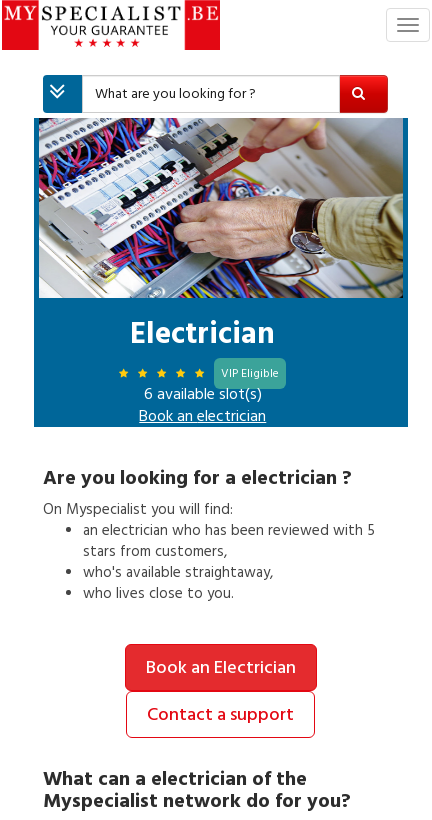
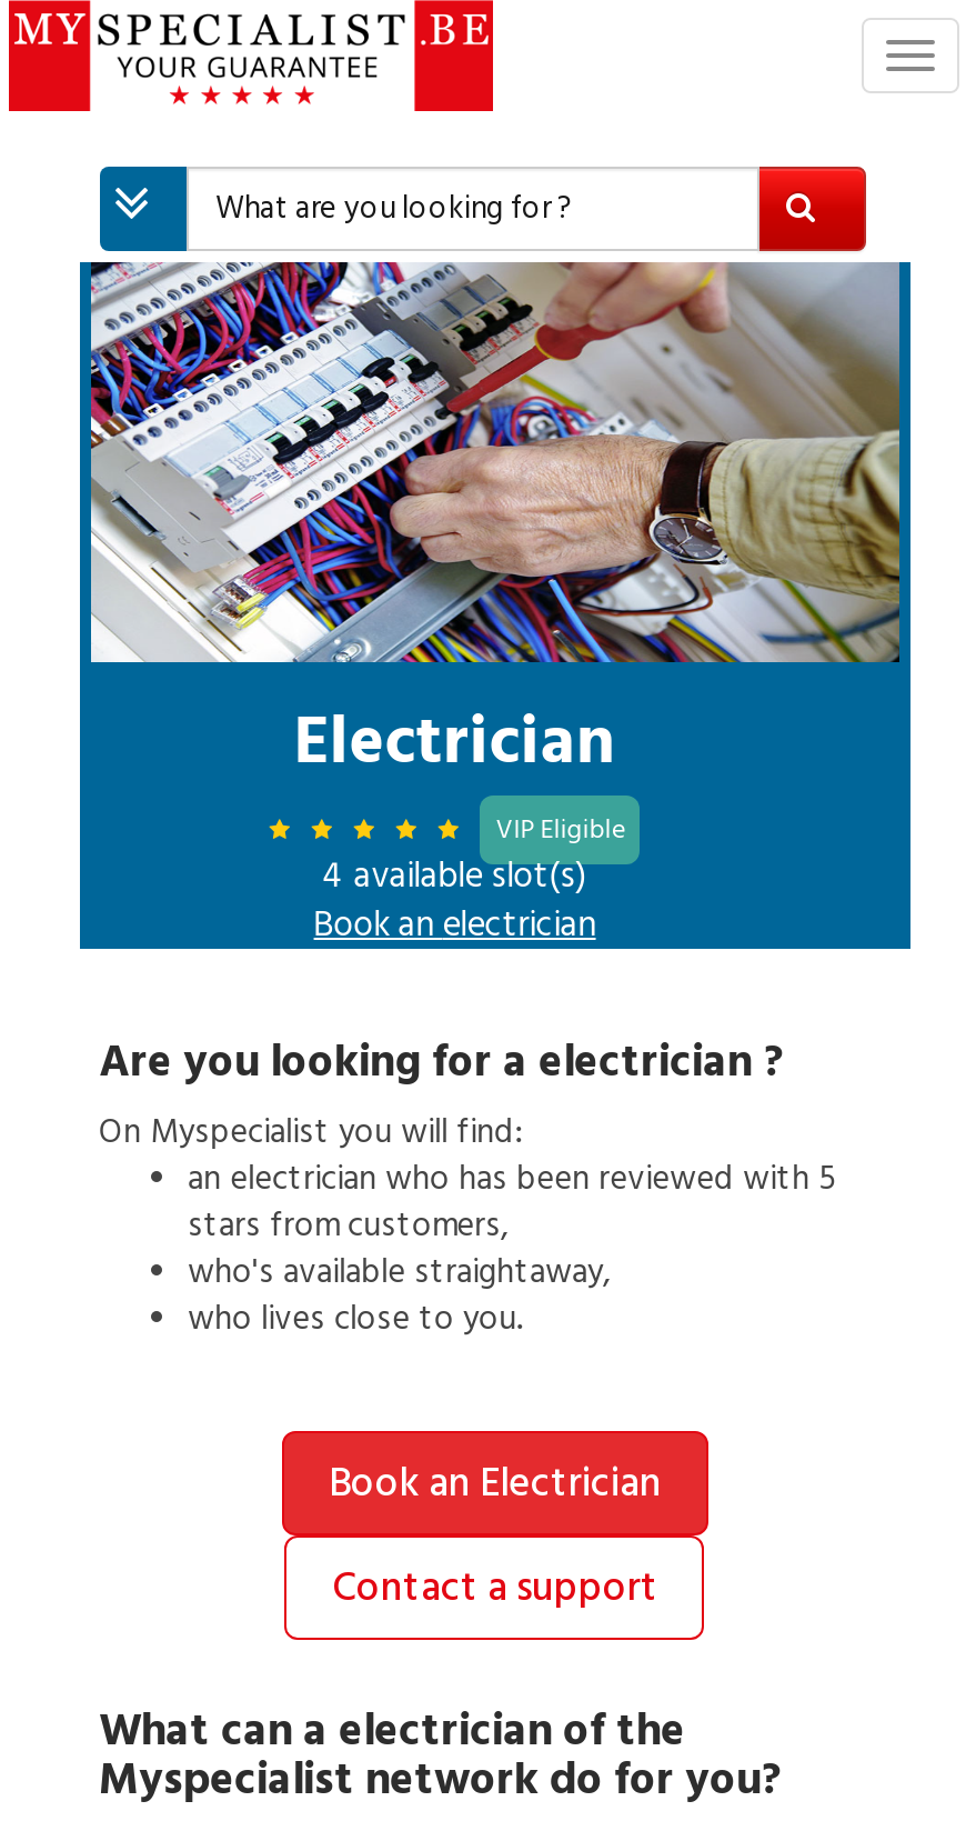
- 6 available slot(s)
+ 4 available slot(s)
